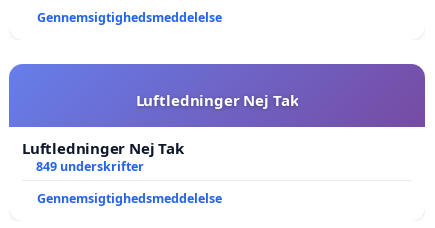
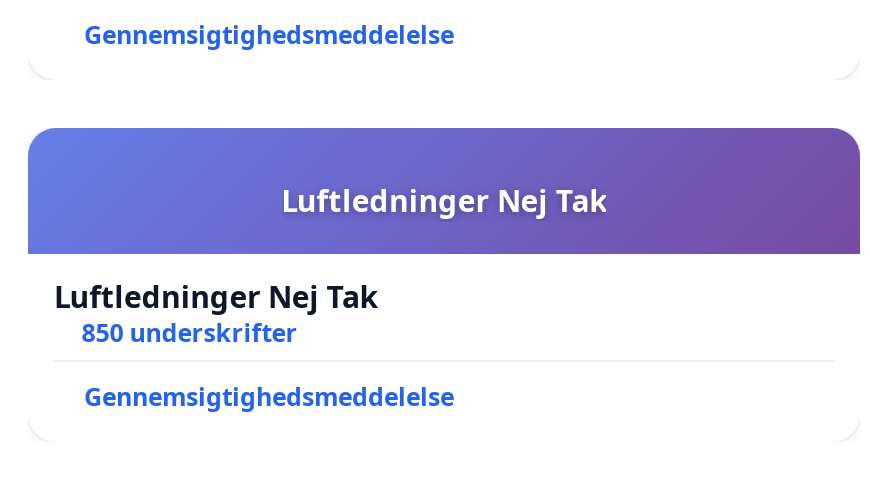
- 849 underskrifter
+ 850 underskrifter
